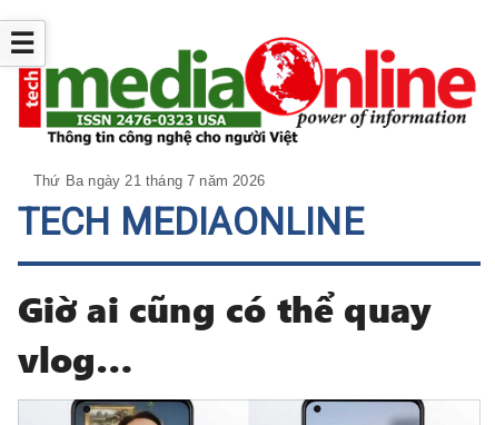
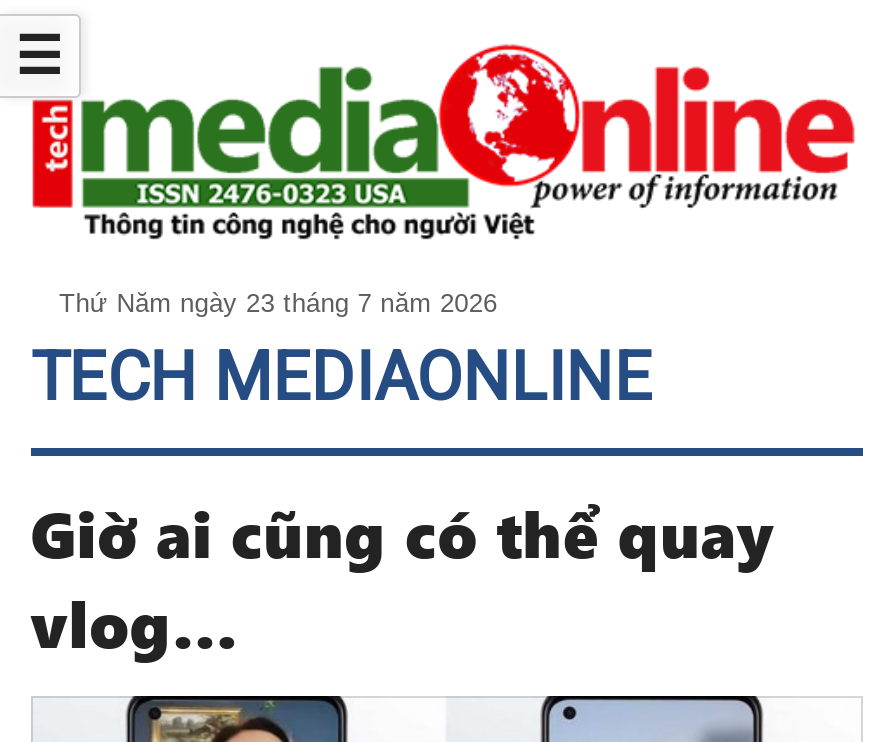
- Thứ Ba ngày 21 tháng 7 năm 2026
+ Thứ Năm ngày 23 tháng 7 năm 2026
